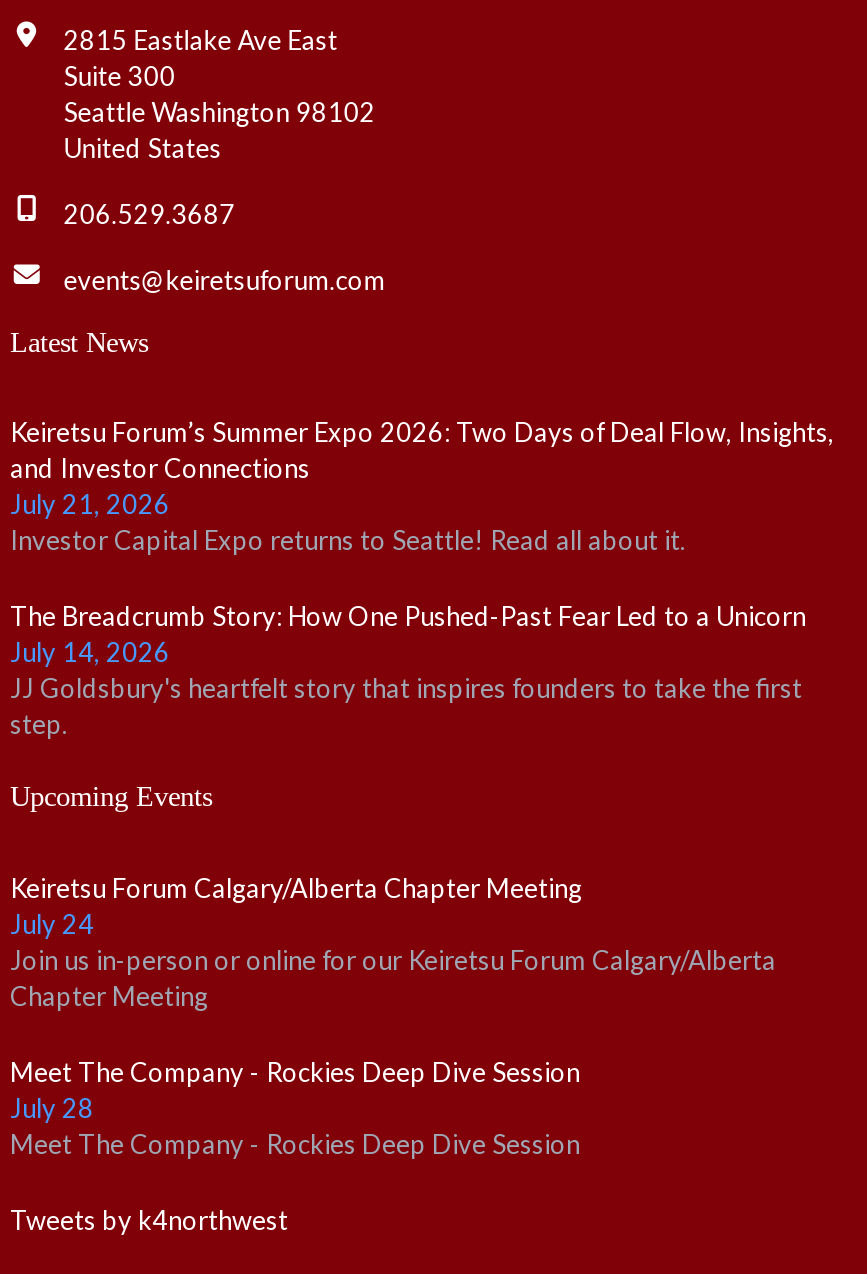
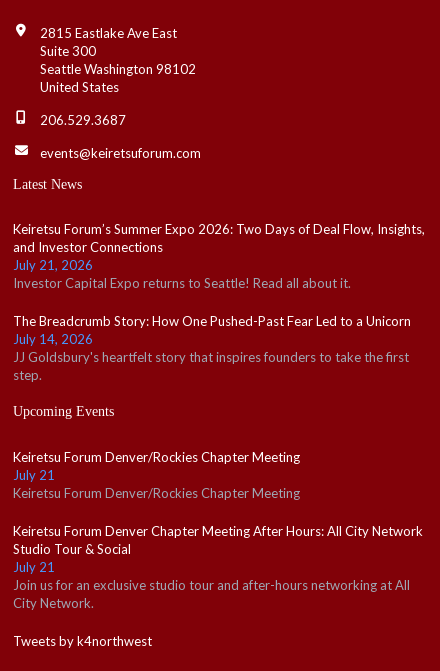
- Keiretsu Forum Calgary/Alberta Chapter Meeting
- July 24
- Join us in-person or online for our Keiretsu Forum Calgary/Alberta
- Chapter Meeting
+ Keiretsu Forum Denver/Rockies Chapter Meeting
+ July 21
+ Keiretsu Forum Denver/Rockies Chapter Meeting

- Meet The Company - Rockies Deep Dive Session
- July 28
- Meet The Company - Rockies Deep Dive Session
+ Keiretsu Forum Denver Chapter Meeting After Hours: All City Network
+ Studio Tour & Social
+ July 21
+ Join us for an exclusive studio tour and after-hours networking at All
+ City Network.
